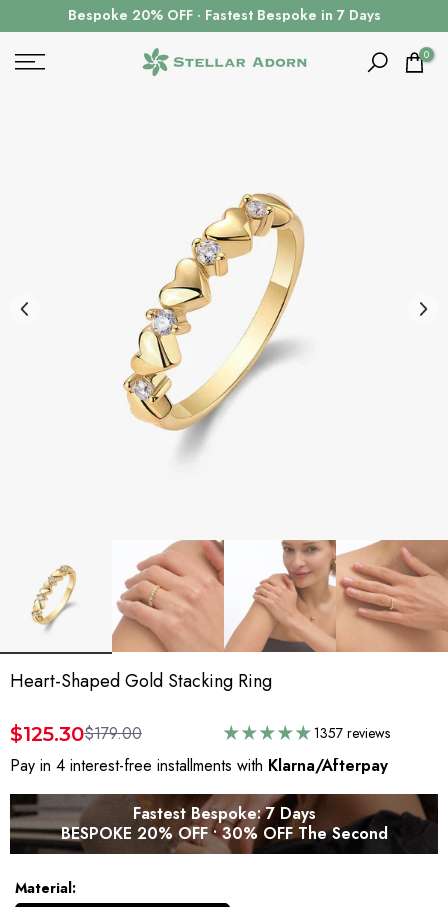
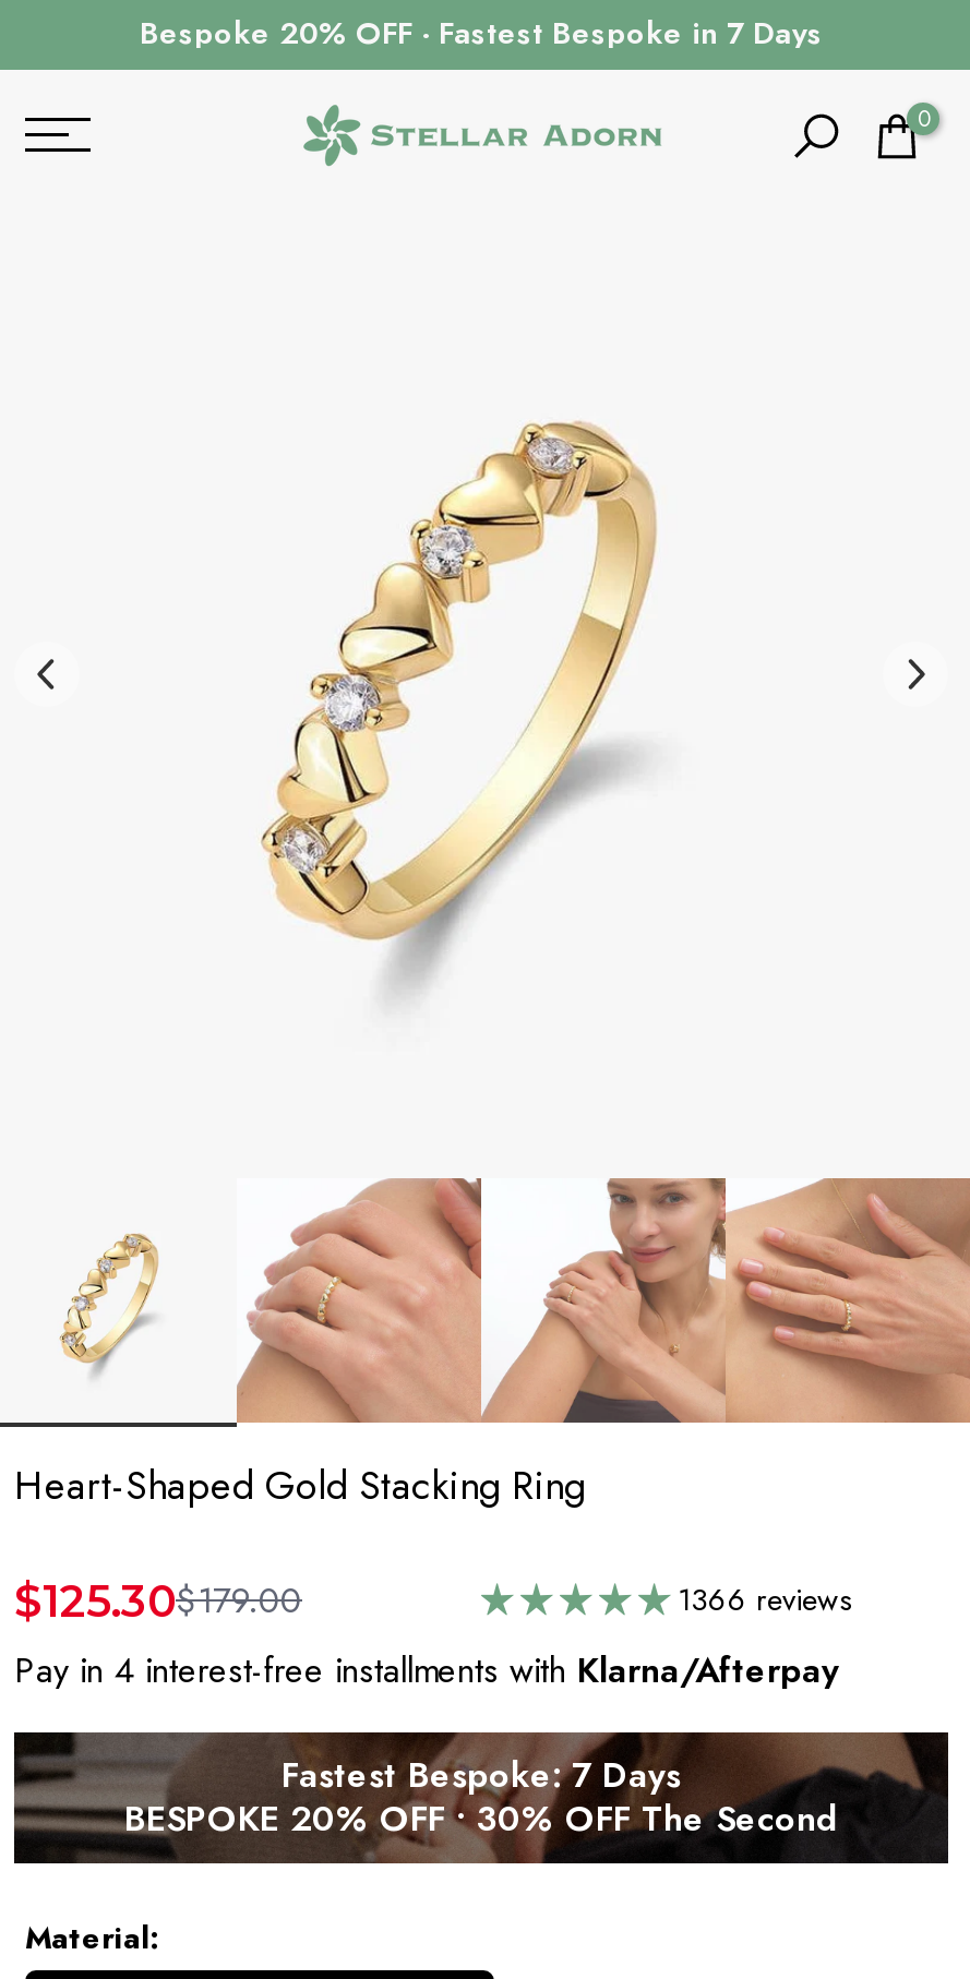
- 1357 reviews
+ 1366 reviews
